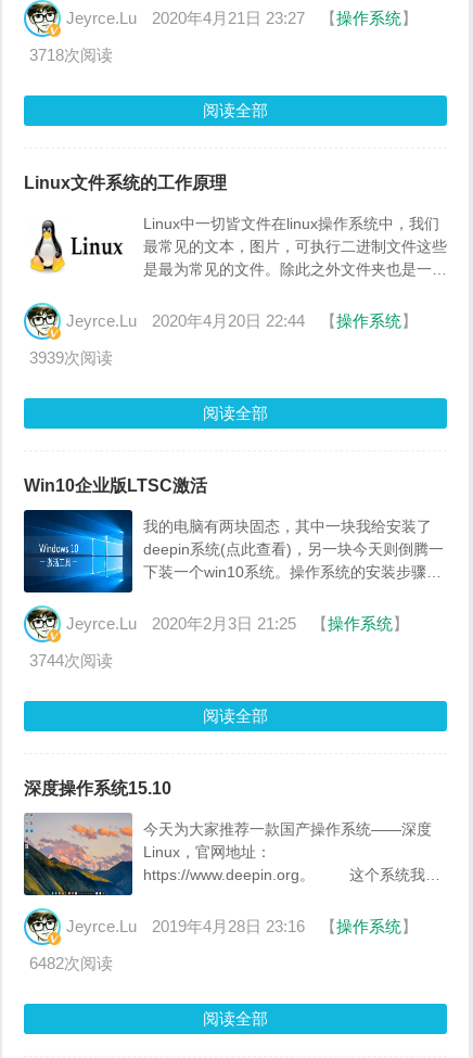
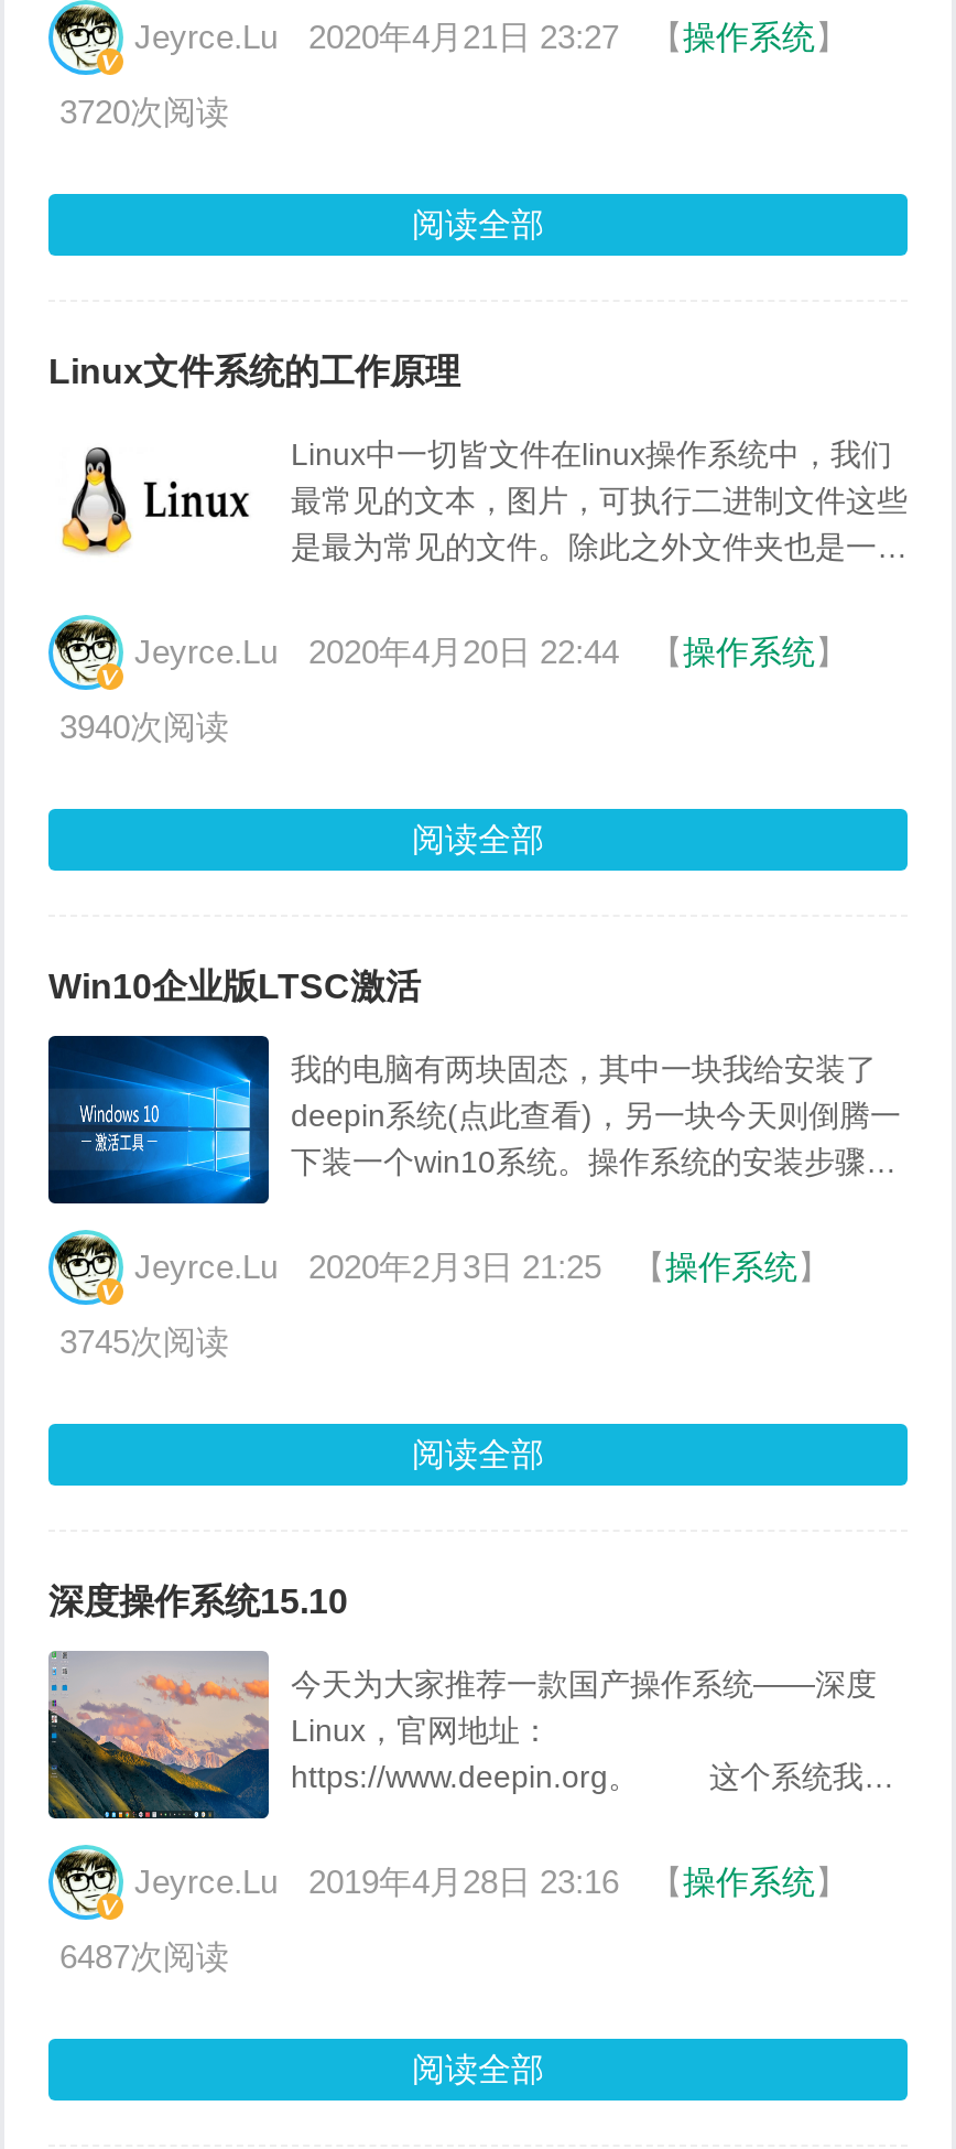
- 3718次阅读
+ 3720次阅读

- 3939次阅读
+ 3940次阅读

- 3744次阅读
+ 3745次阅读

- 6482次阅读
+ 6487次阅读
